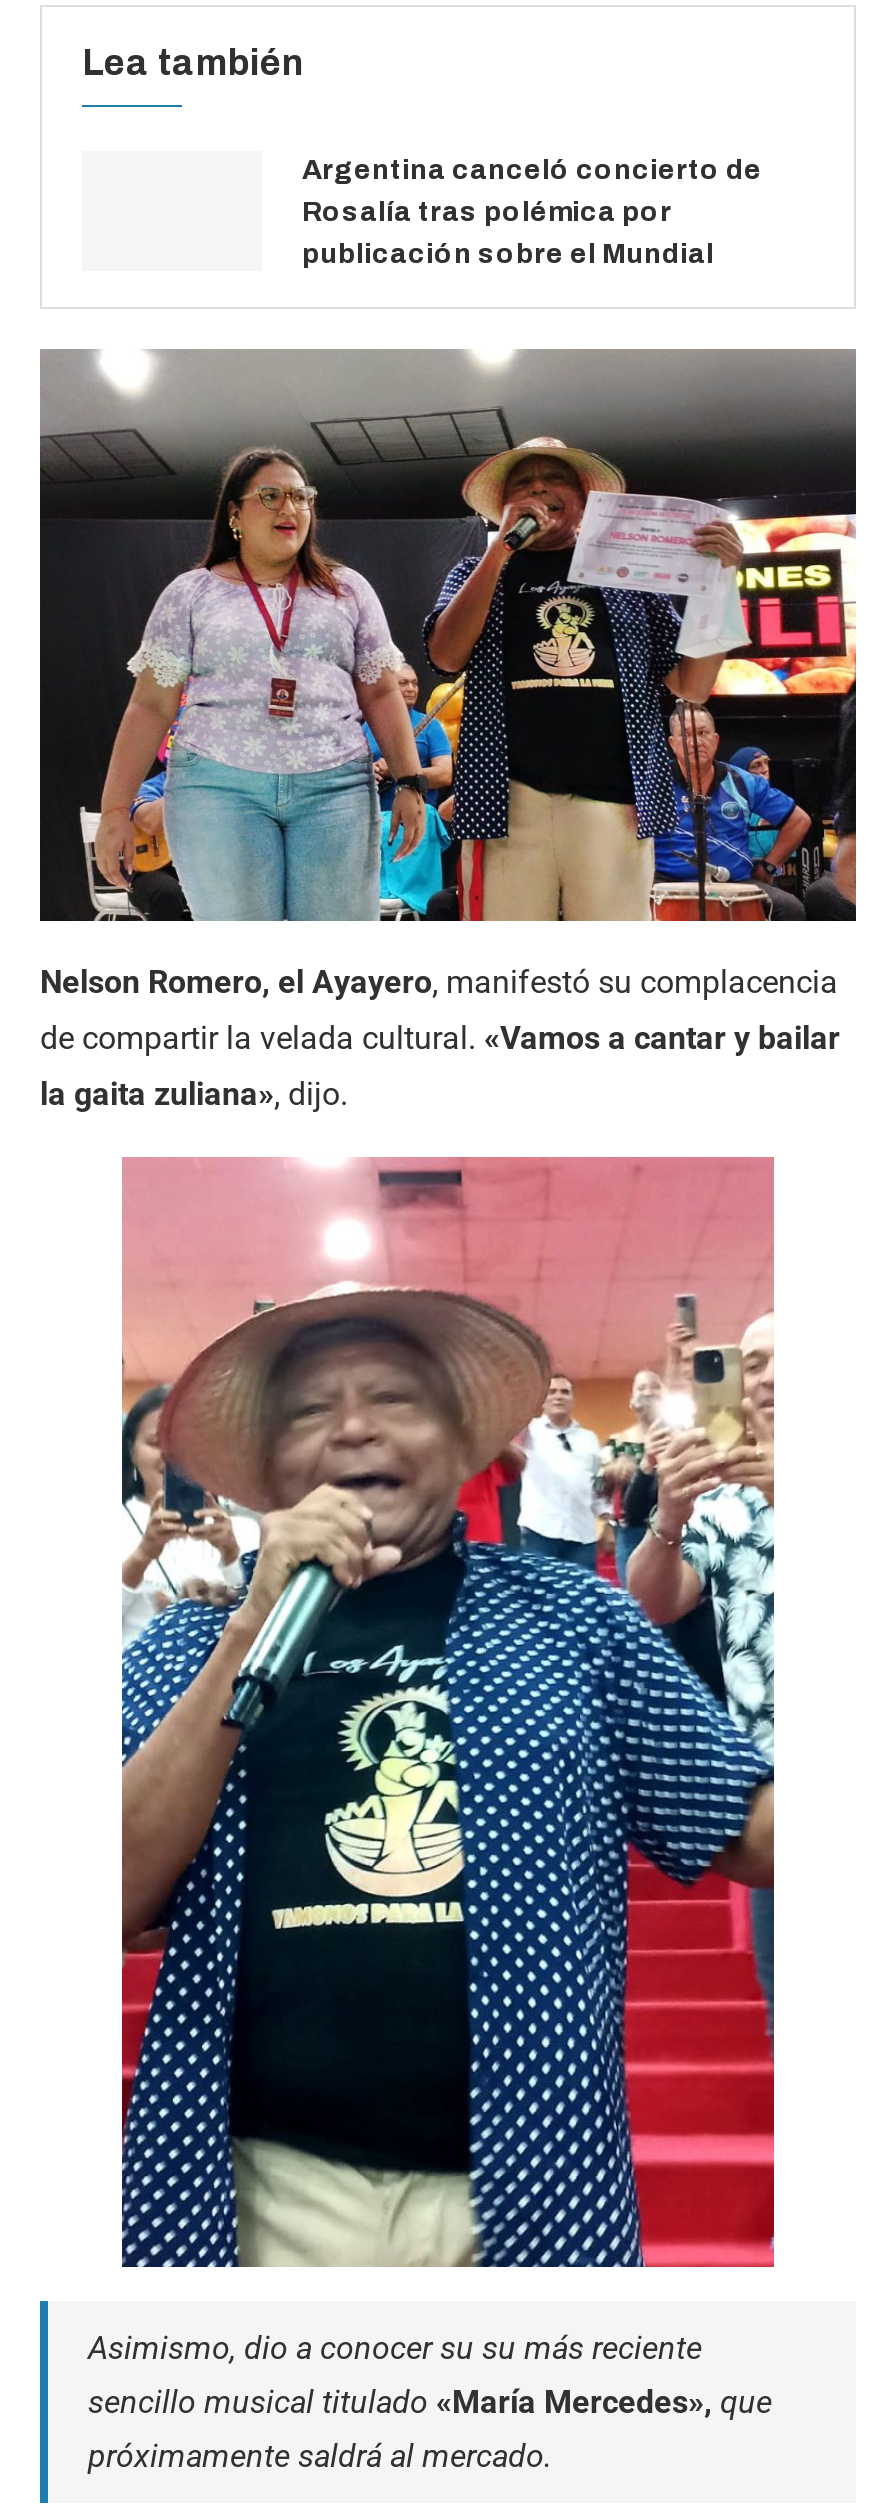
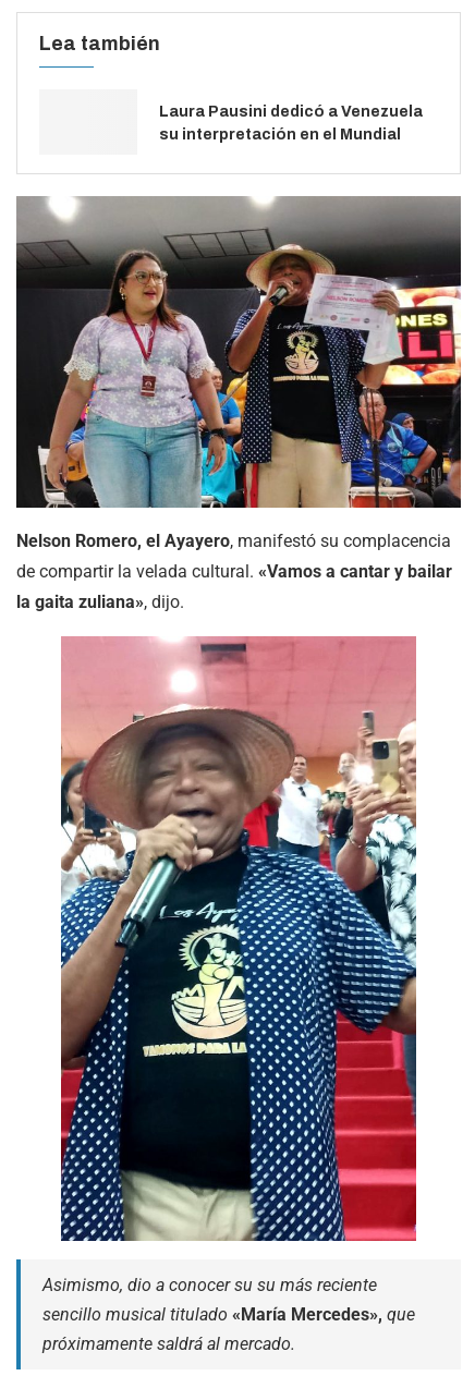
- Argentina canceló concierto de
- Rosalía tras polémica por
- publicación sobre el Mundial
+ Laura Pausini dedicó a Venezuela
+ su interpretación en el Mundial
